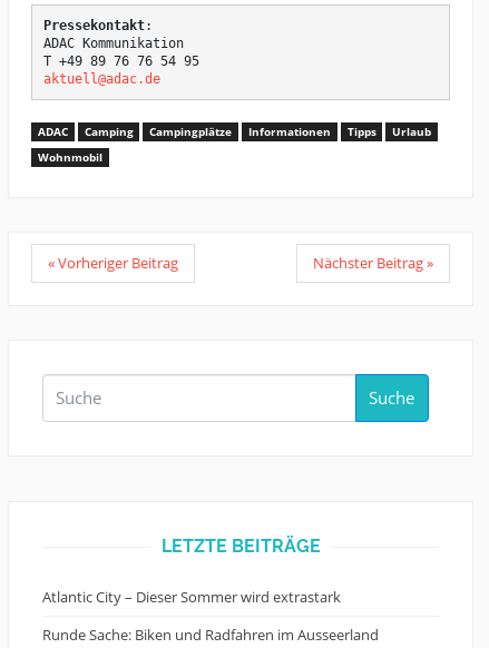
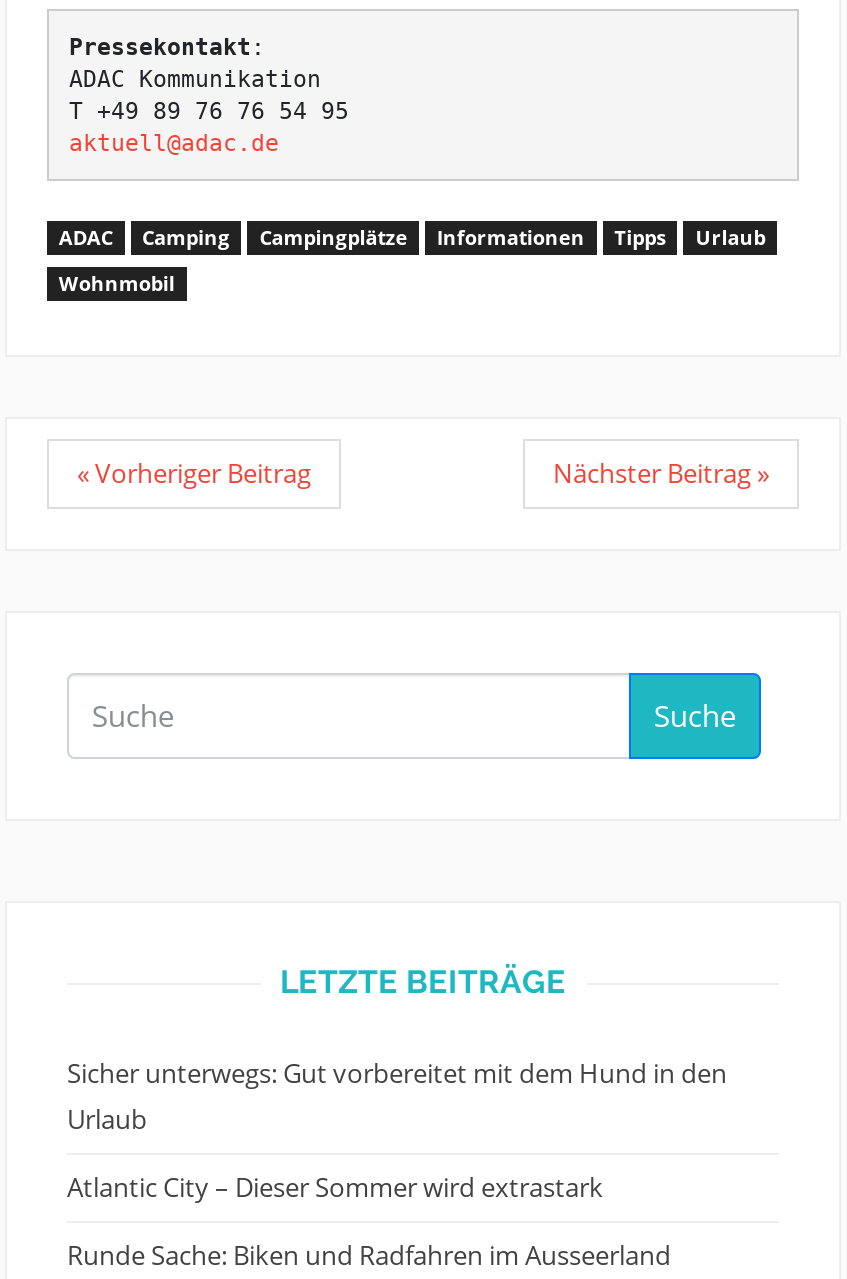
+ Sicher unterwegs: Gut vorbereitet mit dem Hund in den
+ Urlaub
